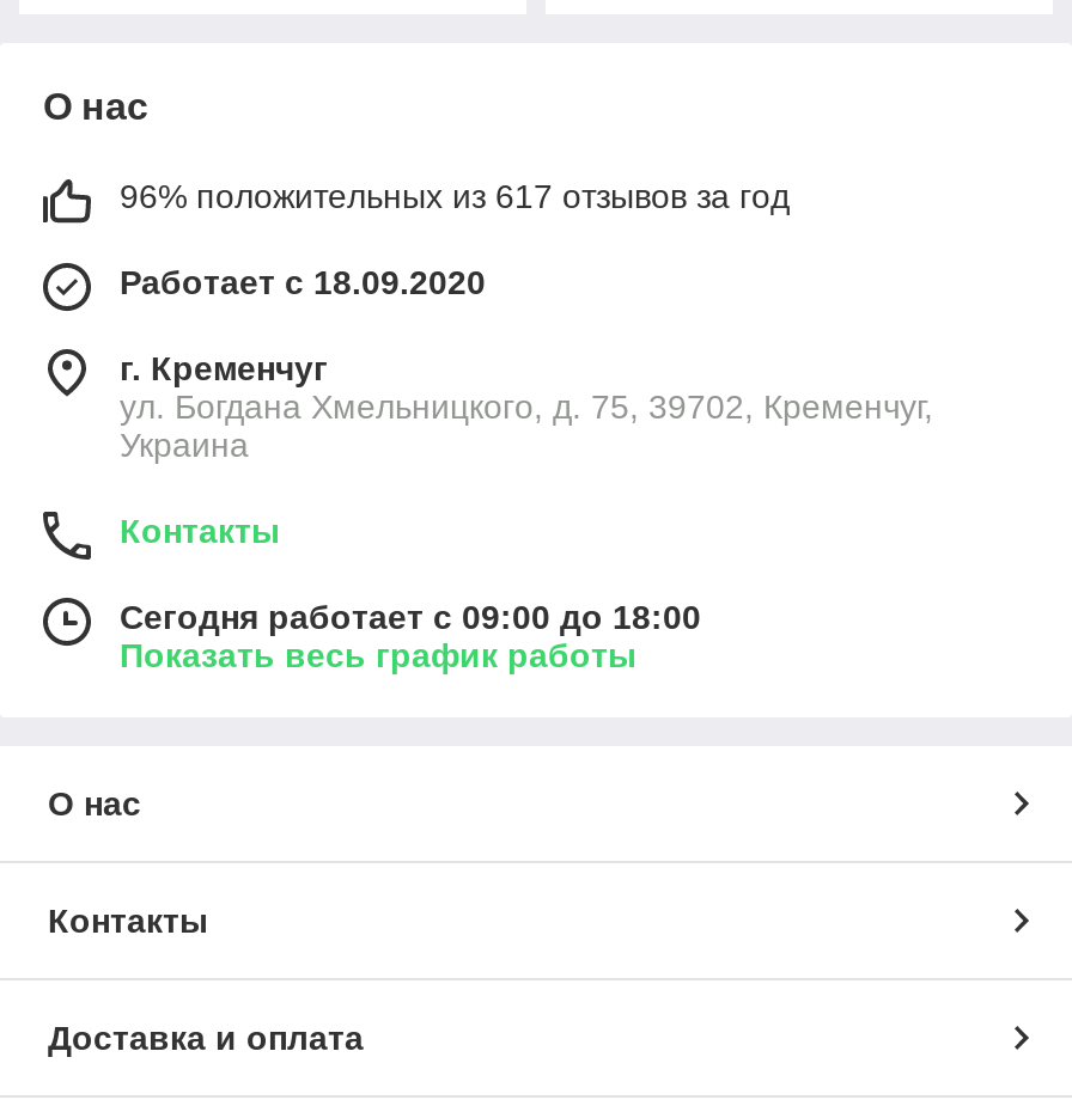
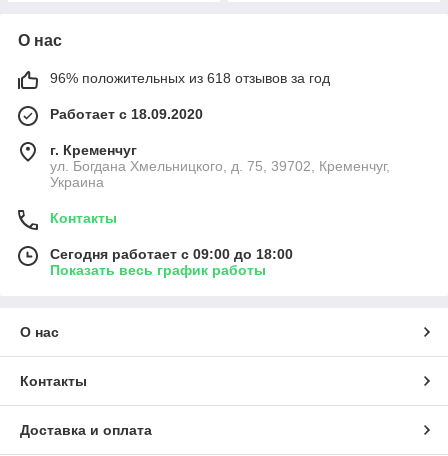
- 96% положительных из 617 отзывов за год
+ 96% положительных из 618 отзывов за год
